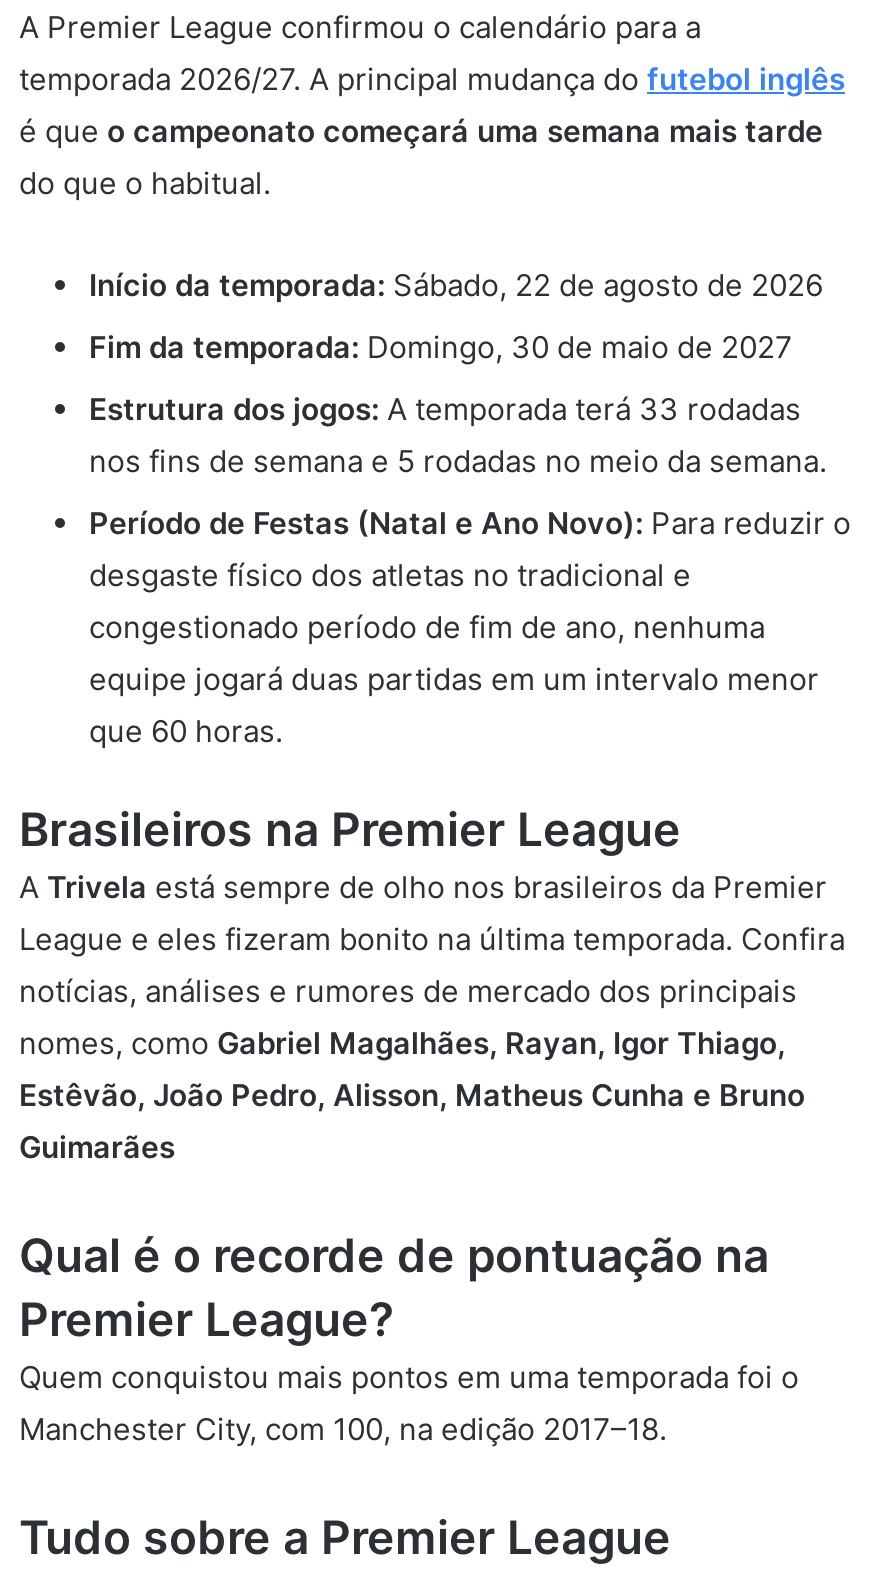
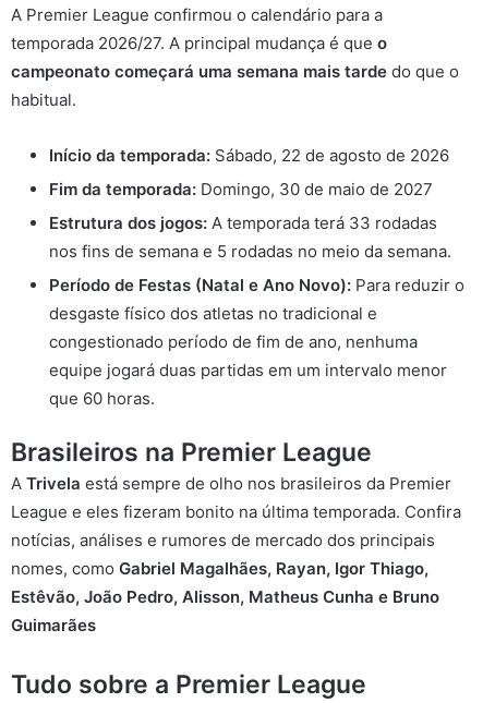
- temporada 2026/27. A principal mudança do futebol inglês
- é que o campeonato começará uma semana mais tarde
- do que o habitual.
+ temporada 2026/27. A principal mudança é que o
+ campeonato começará uma semana mais tarde do que o
+ habitual.

- Qual é o recorde de pontuação na
- Premier League?
- Quem conquistou mais pontos em uma temporada foi o
- Manchester City, com 100, na edição 2017–18.
